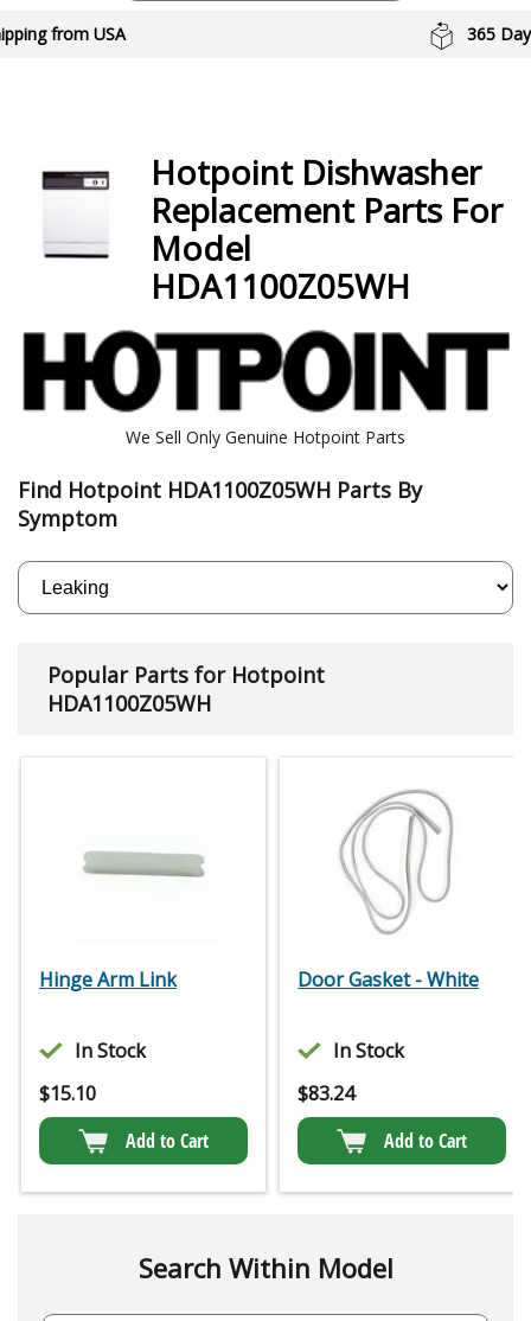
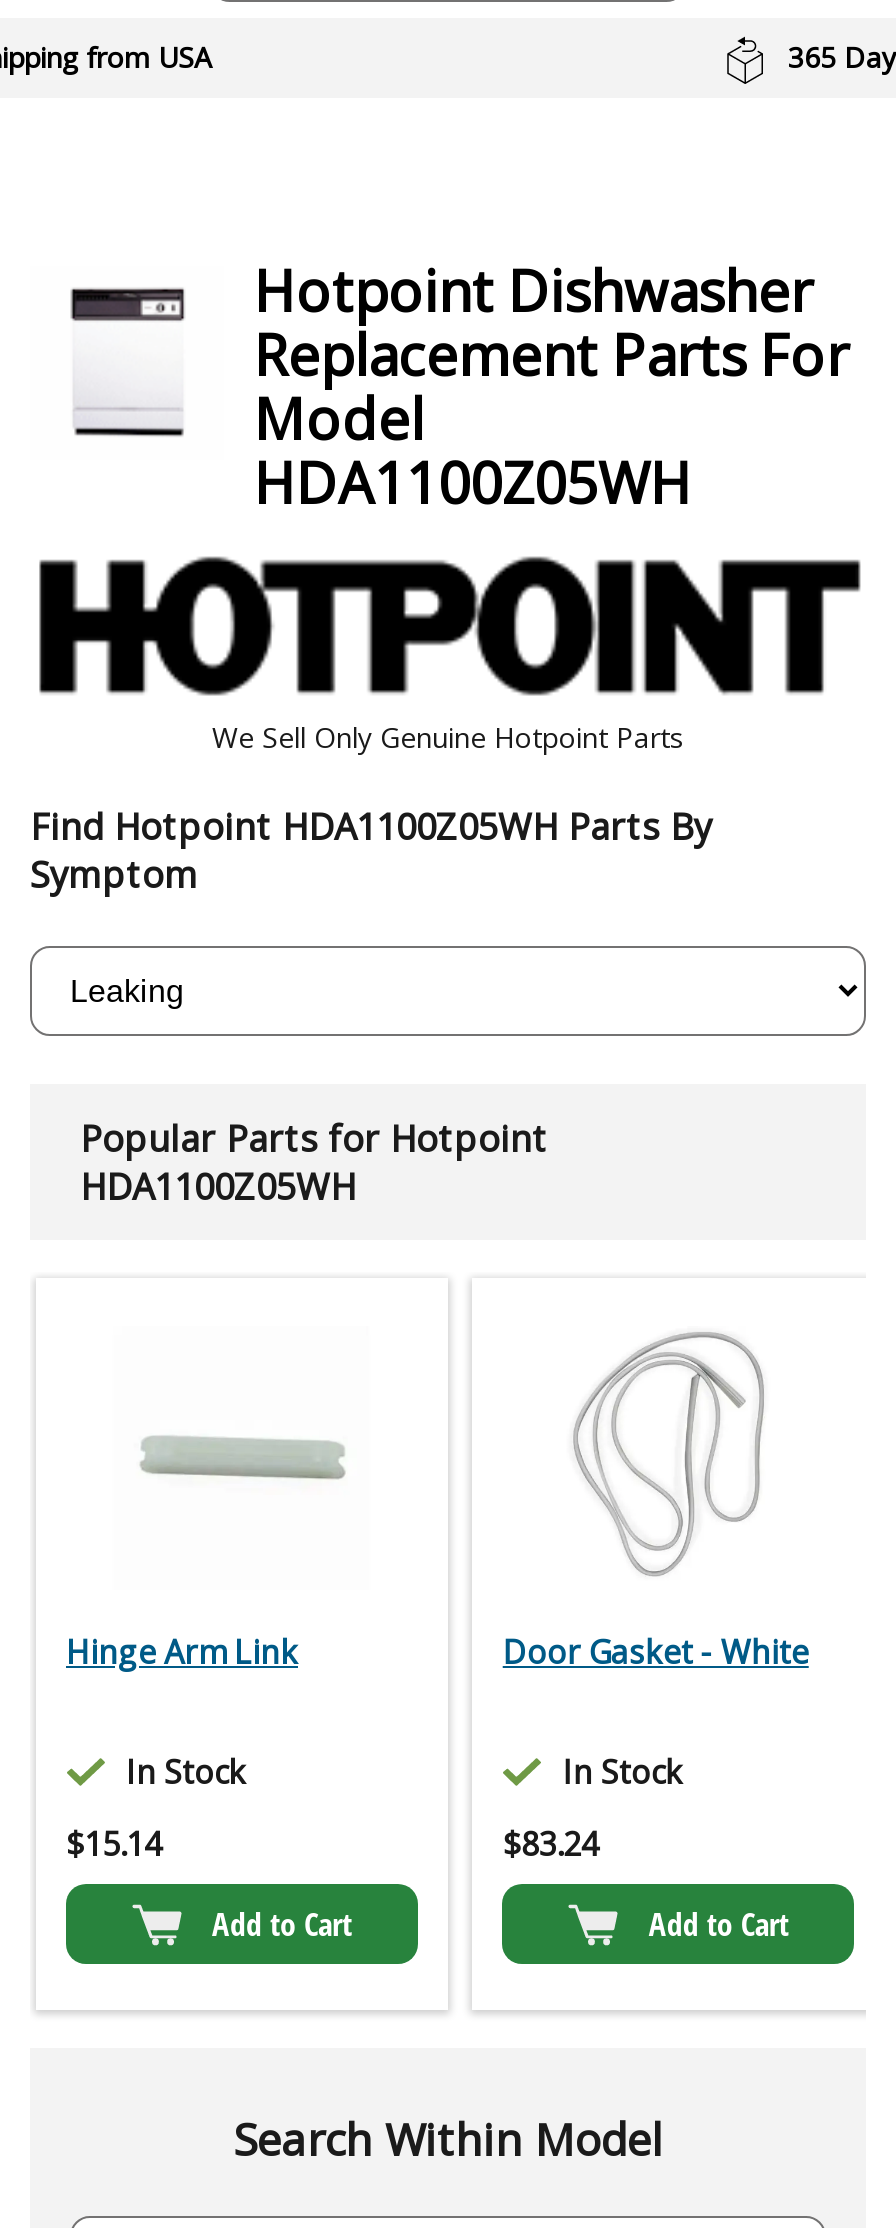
- $15.10
+ $15.14
